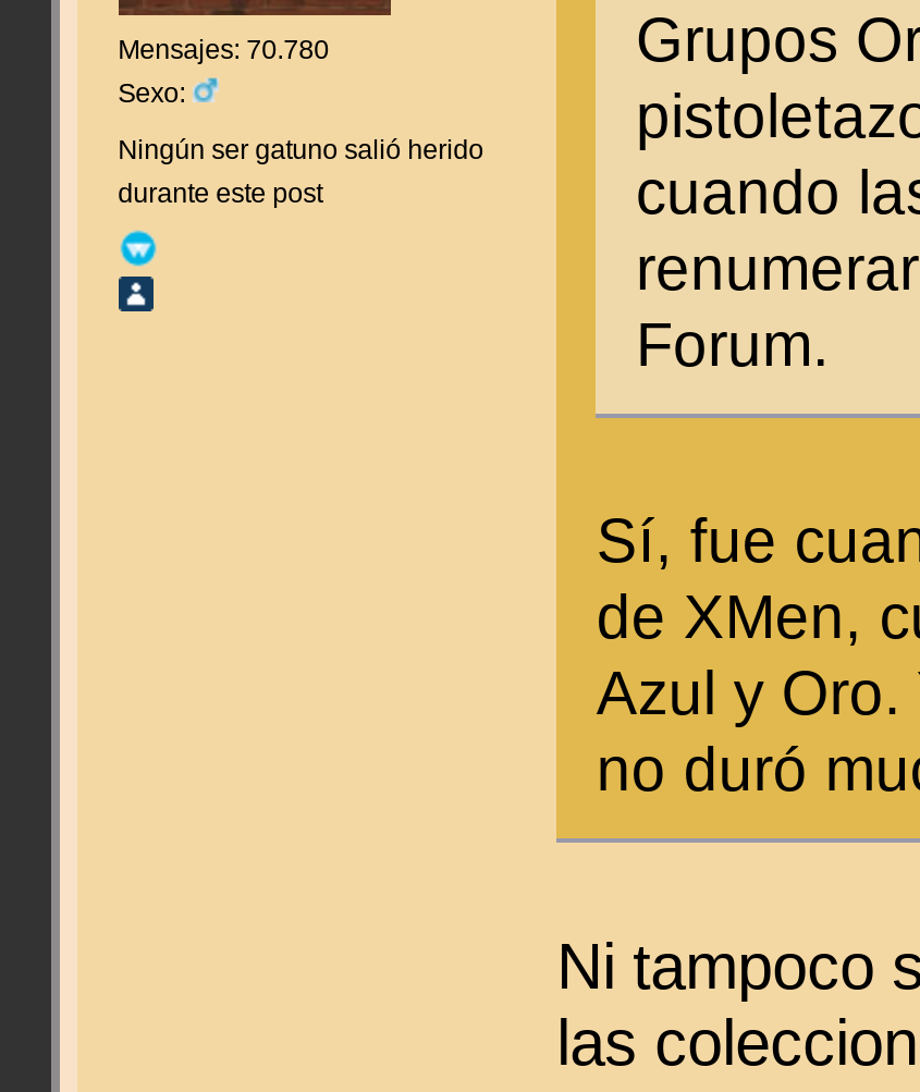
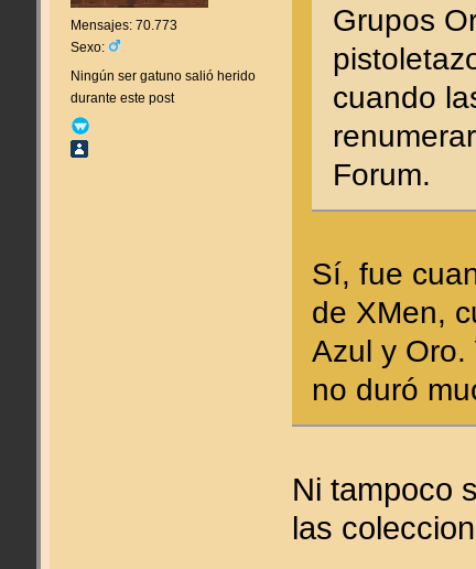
- Mensajes: 70.780
+ Mensajes: 70.773
